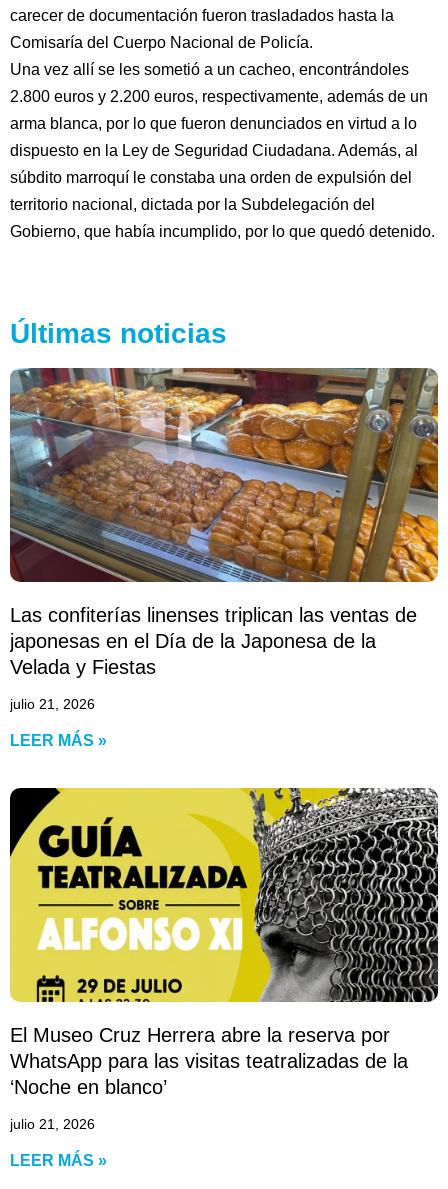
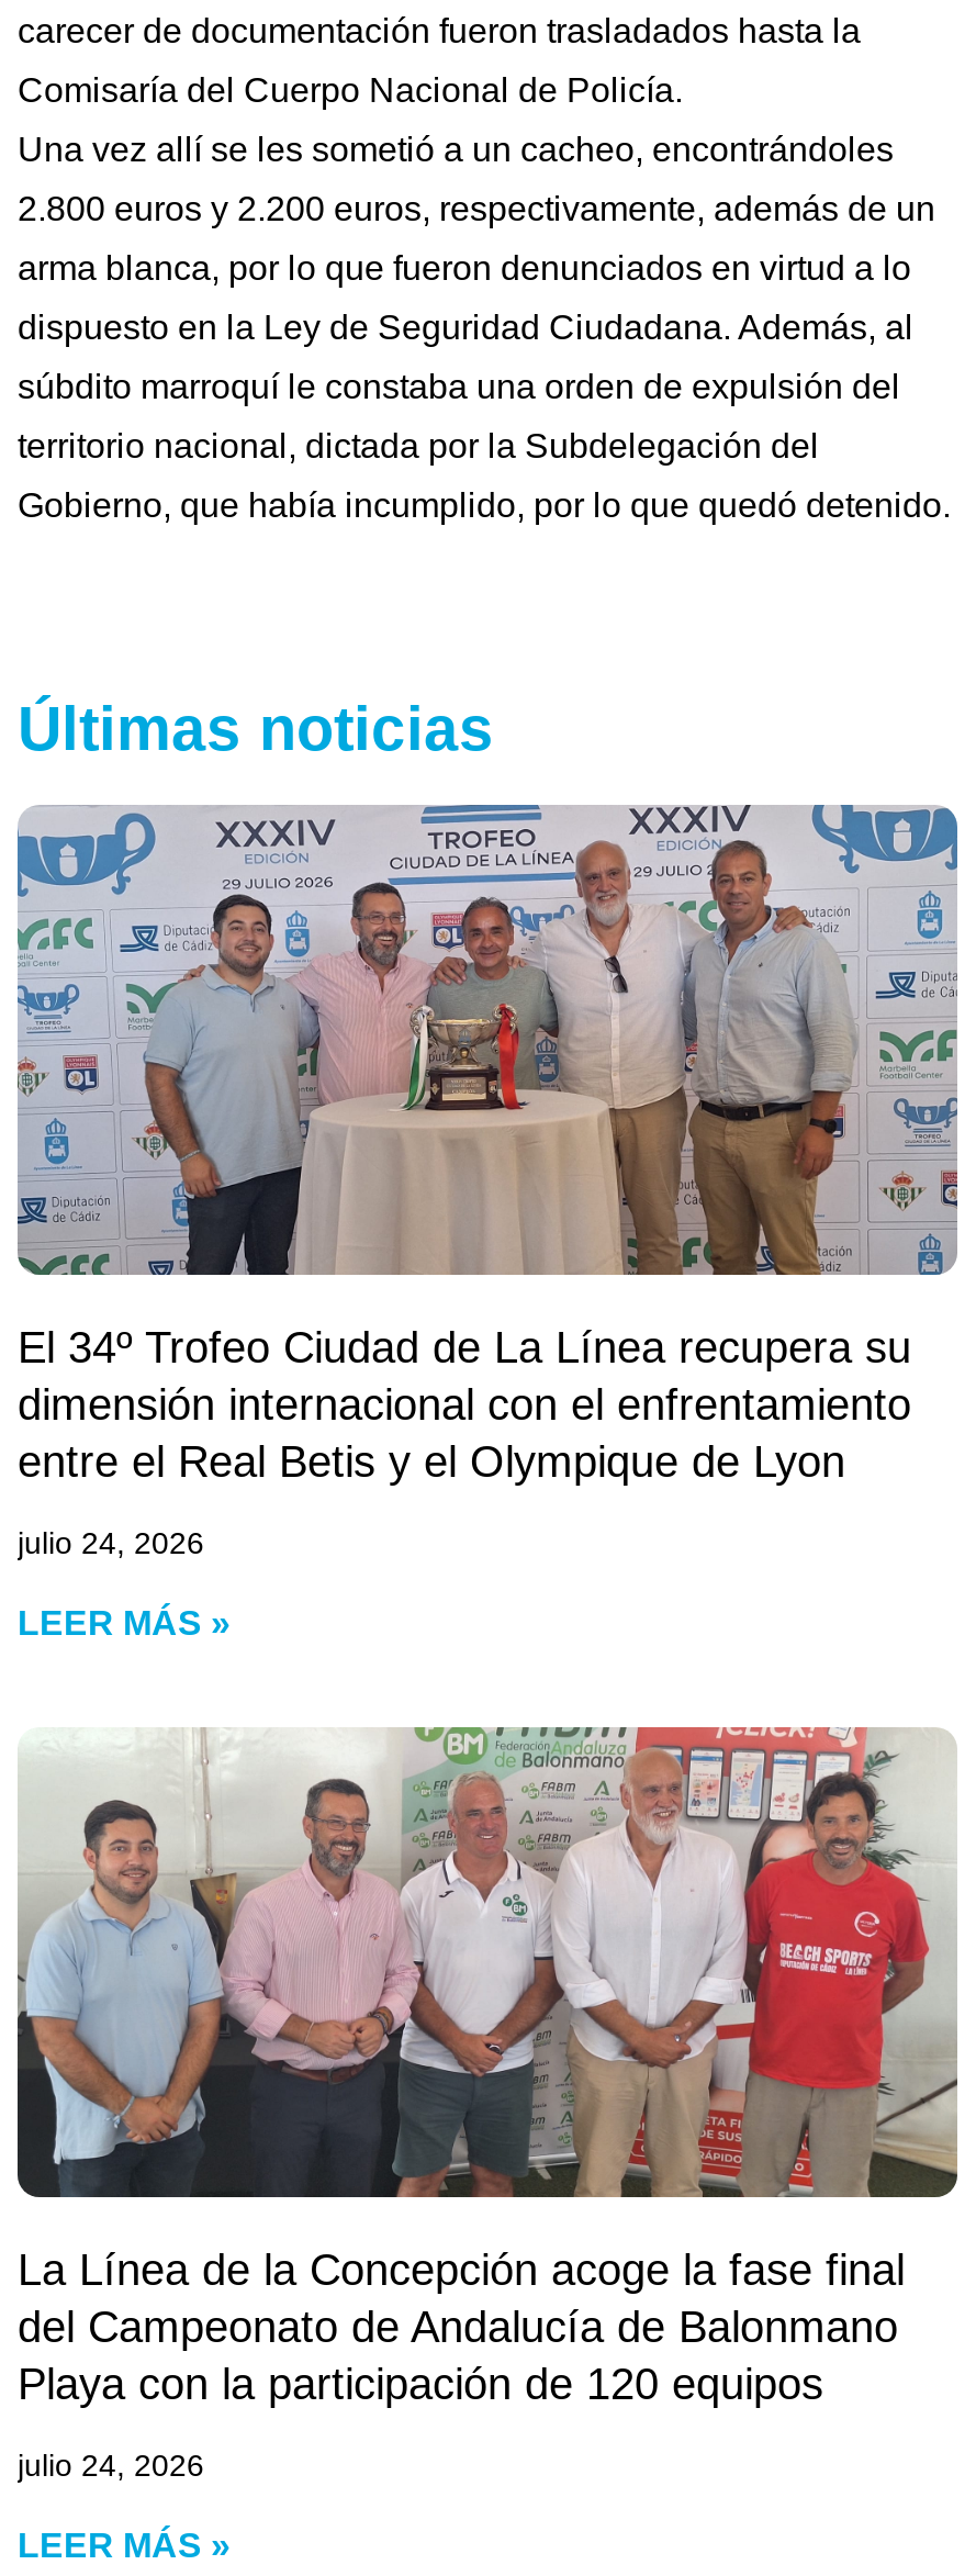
- [image]
- Las confiterías linenses triplican las ventas de
- japonesas en el Día de la Japonesa de la
- Velada y Fiestas
+ [image]
+ El 34º Trofeo Ciudad de La Línea recupera su
+ dimensión internacional con el enfrentamiento
+ entre el Real Betis y el Olympique de Lyon

- julio 21, 2026
+ julio 24, 2026

- [image]
- El Museo Cruz Herrera abre la reserva por
- WhatsApp para las visitas teatralizadas de la
- ‘Noche en blanco’
+ [image]
+ La Línea de la Concepción acoge la fase final
+ del Campeonato de Andalucía de Balonmano
+ Playa con la participación de 120 equipos

- julio 21, 2026
+ julio 24, 2026
